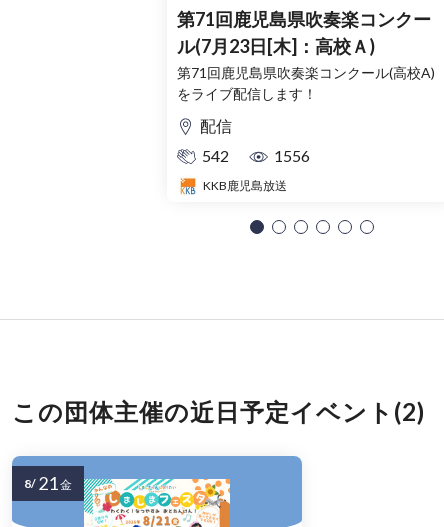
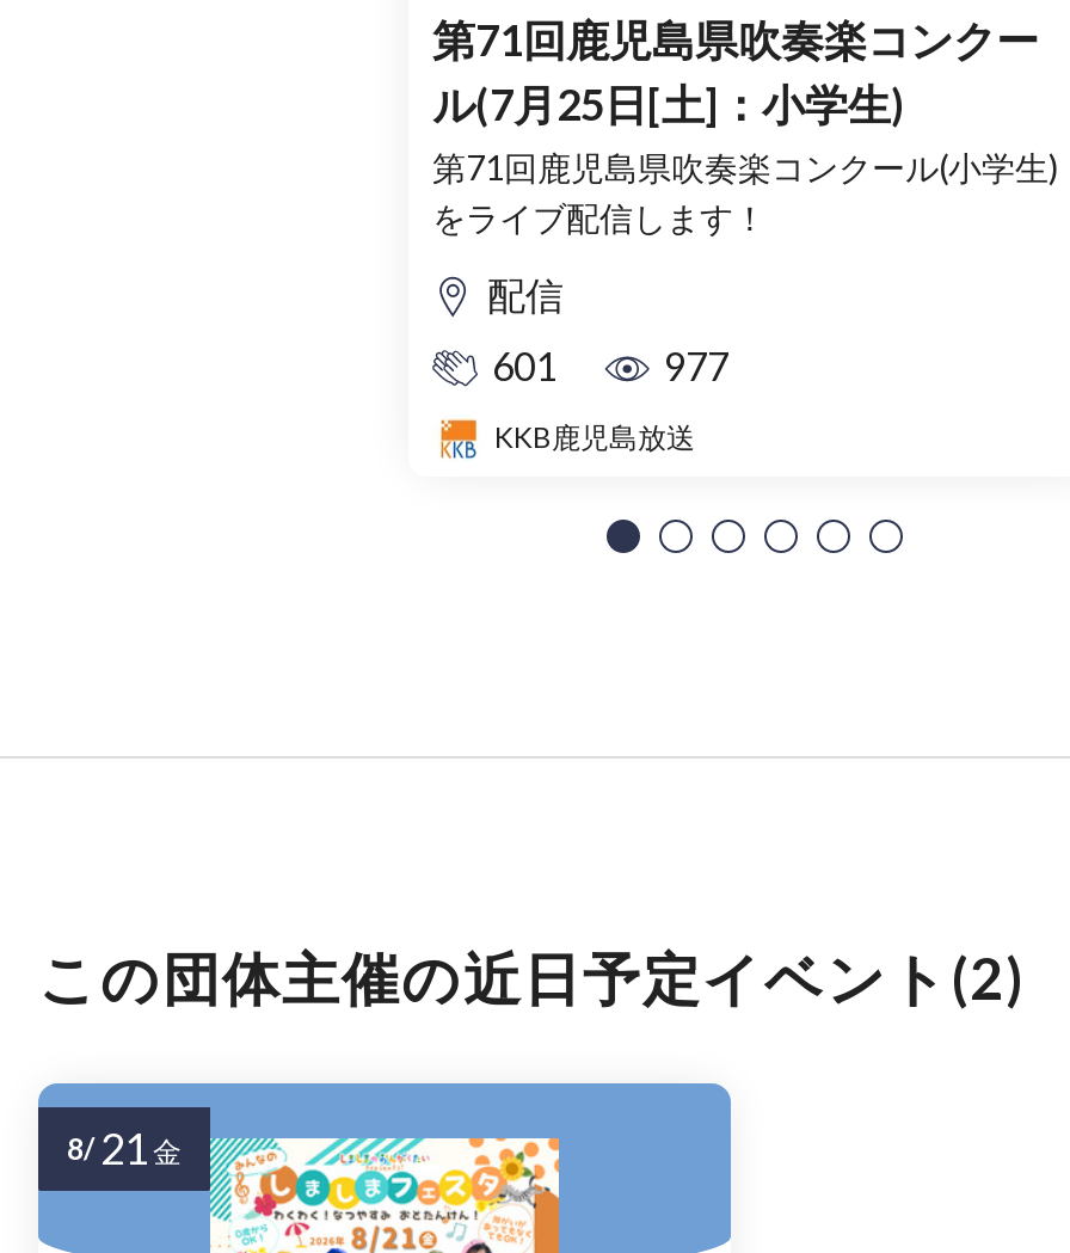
- ル(7月23日[木]：高校Ａ)
- 第71回鹿児島県吹奏楽コンクール(高校A)
+ ル(7月25日[土]：小学生)
+ 第71回鹿児島県吹奏楽コンクール(小学生)

- 542
+ 601

- 1556
+ 977
